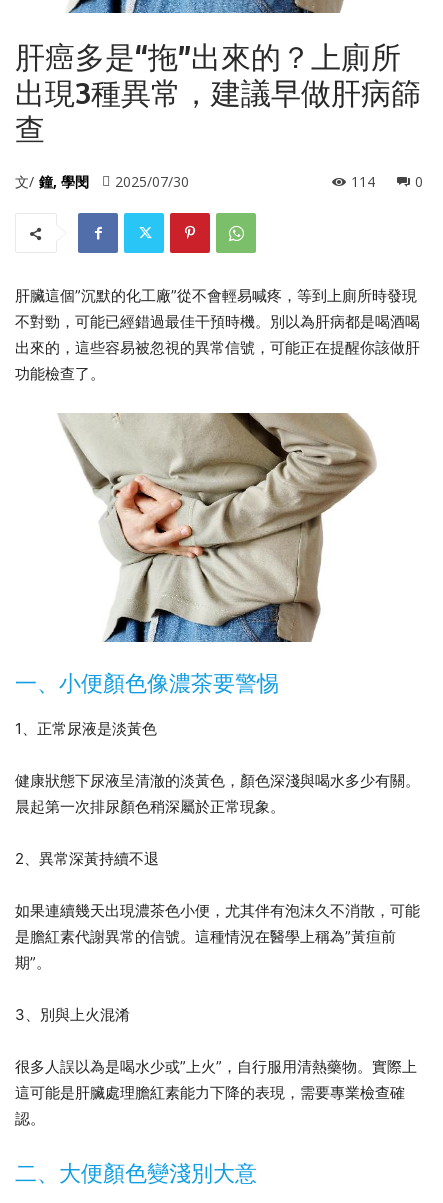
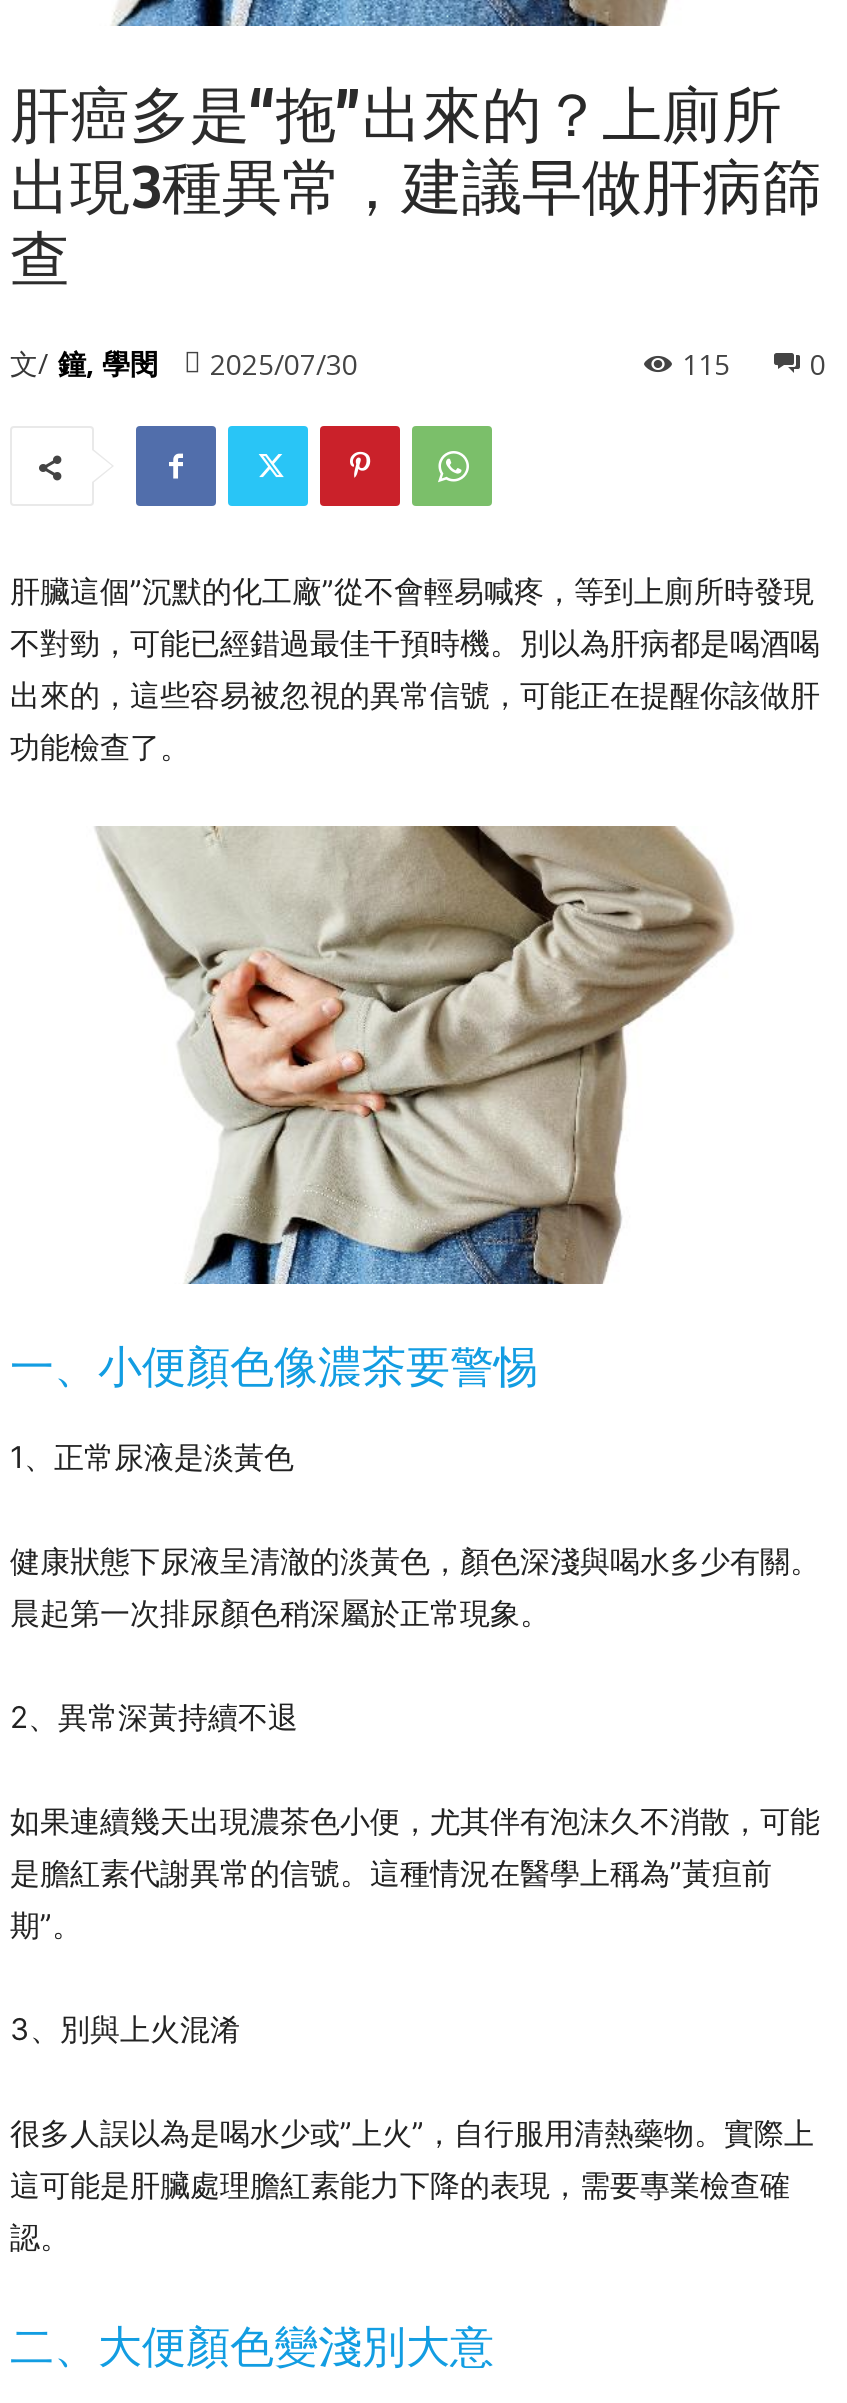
- 114
+ 115
